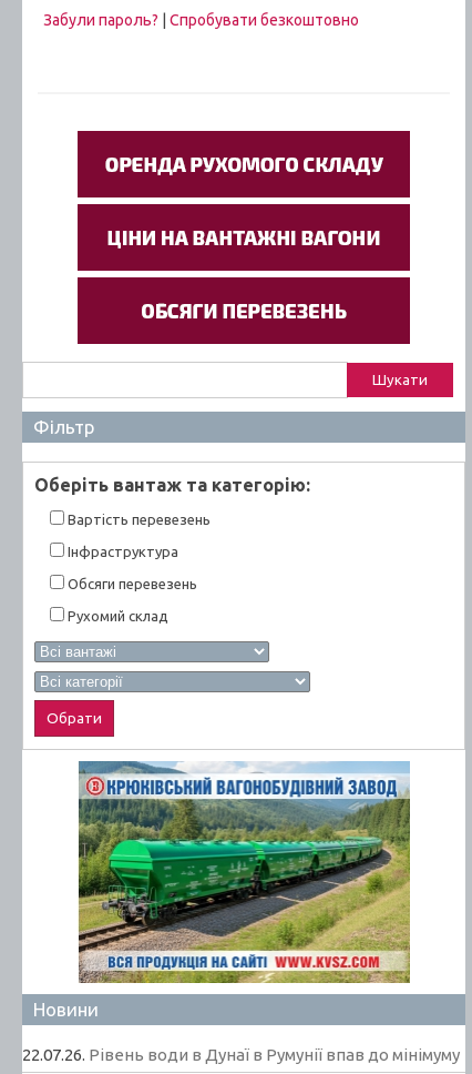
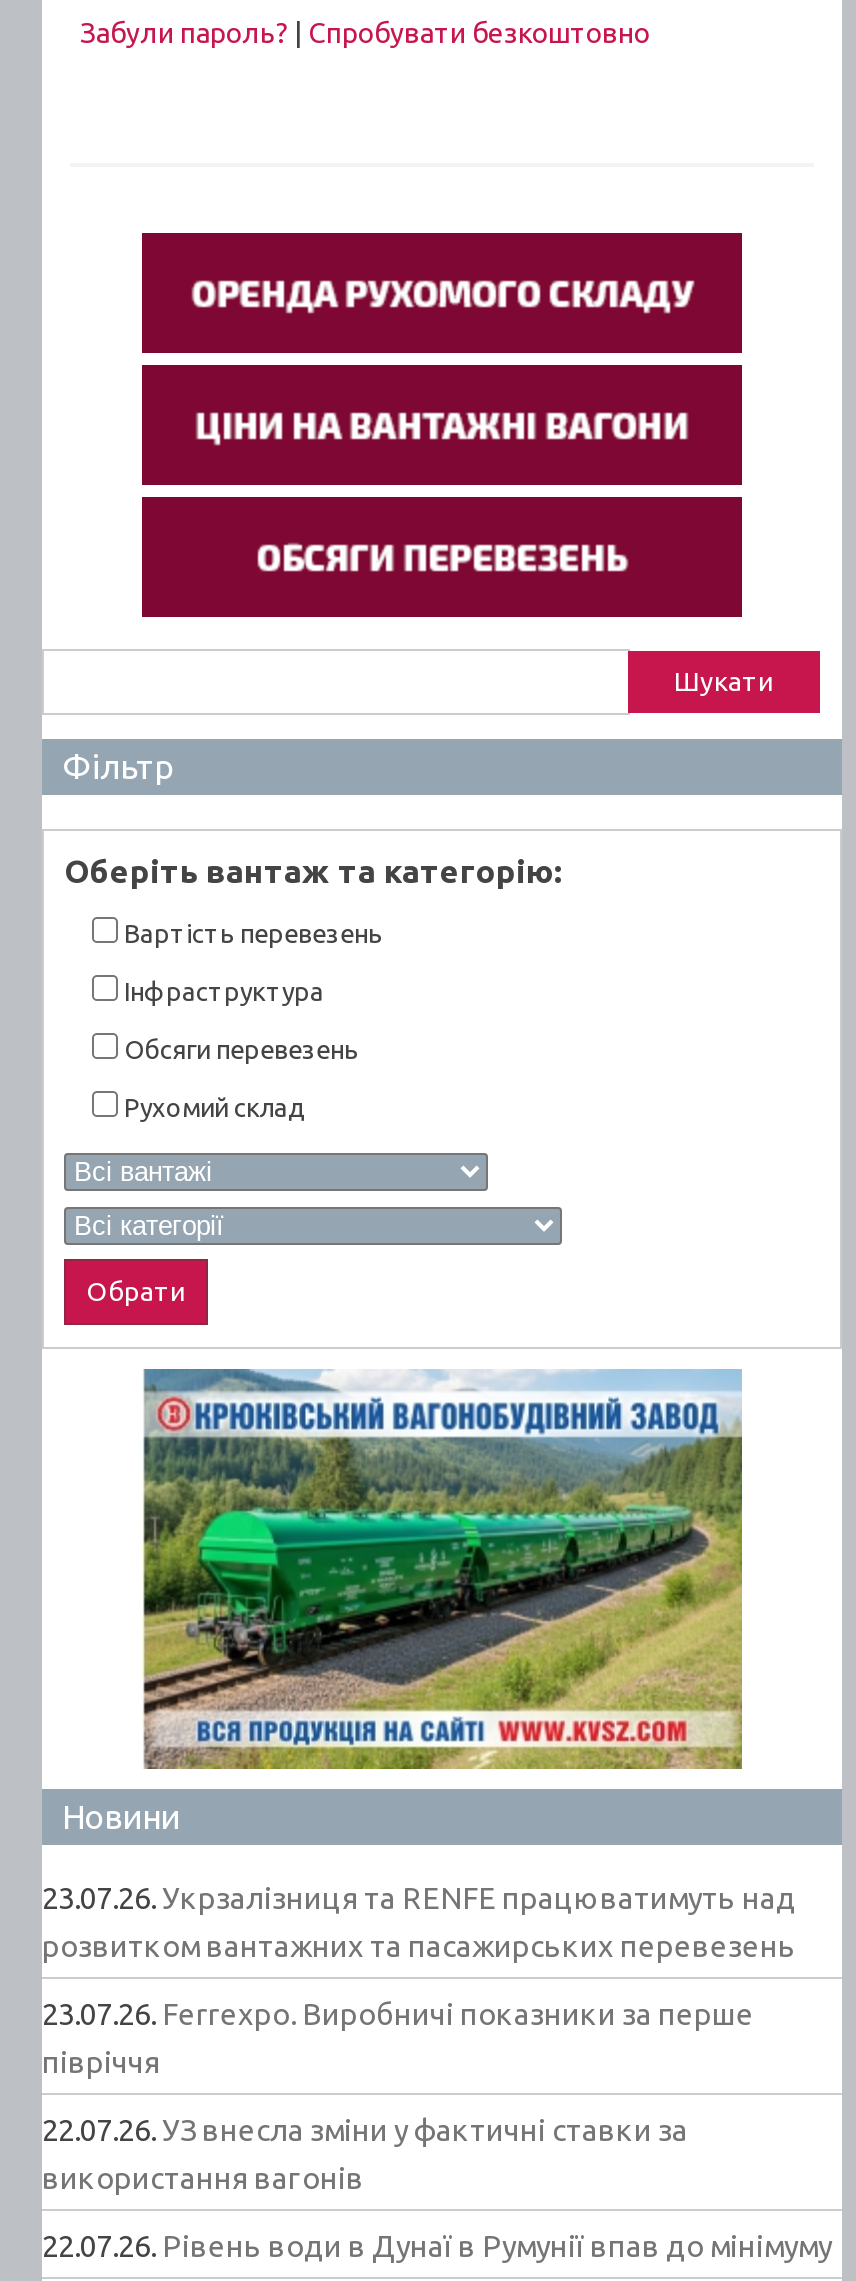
+ 23.07.26. Укрзалізниця та RENFE працюватимуть над
+ розвитком вантажних та пасажирських перевезень
+ 23.07.26. Ferrexpo. Виробничі показники за перше
+ півріччя
+ 22.07.26. УЗ внесла зміни у фактичні ставки за
+ використання вагонів
